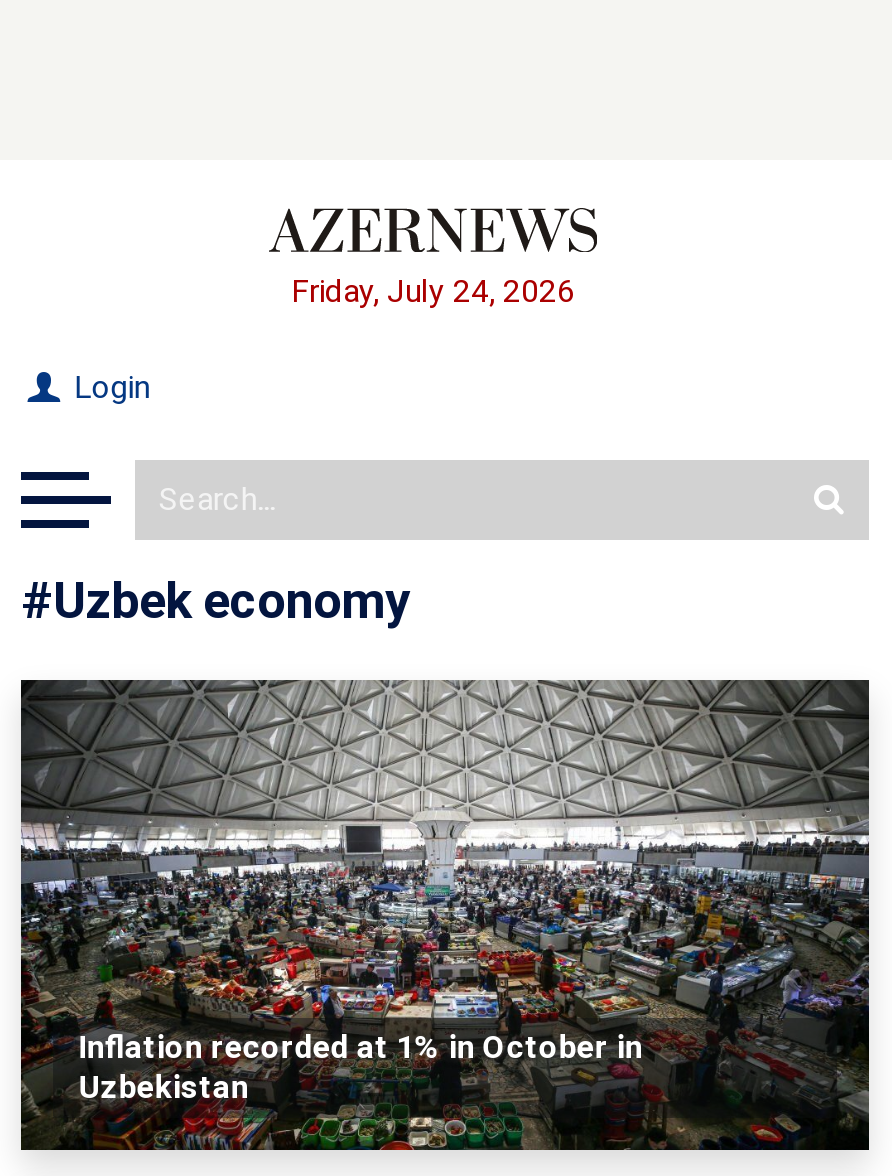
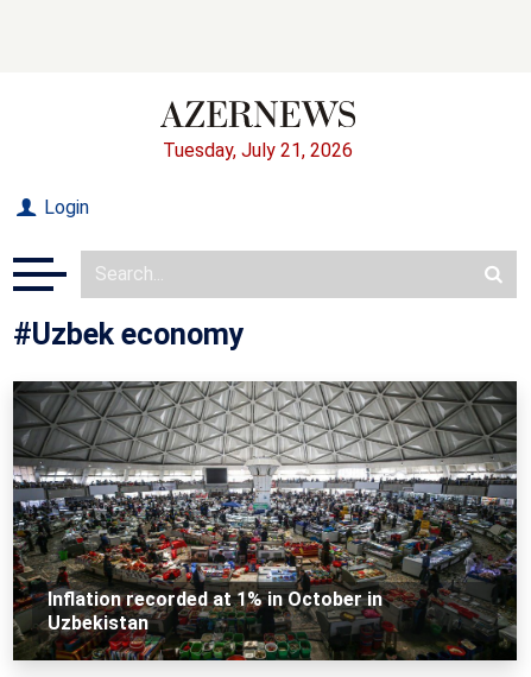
- Friday, July 24, 2026
+ Tuesday, July 21, 2026
